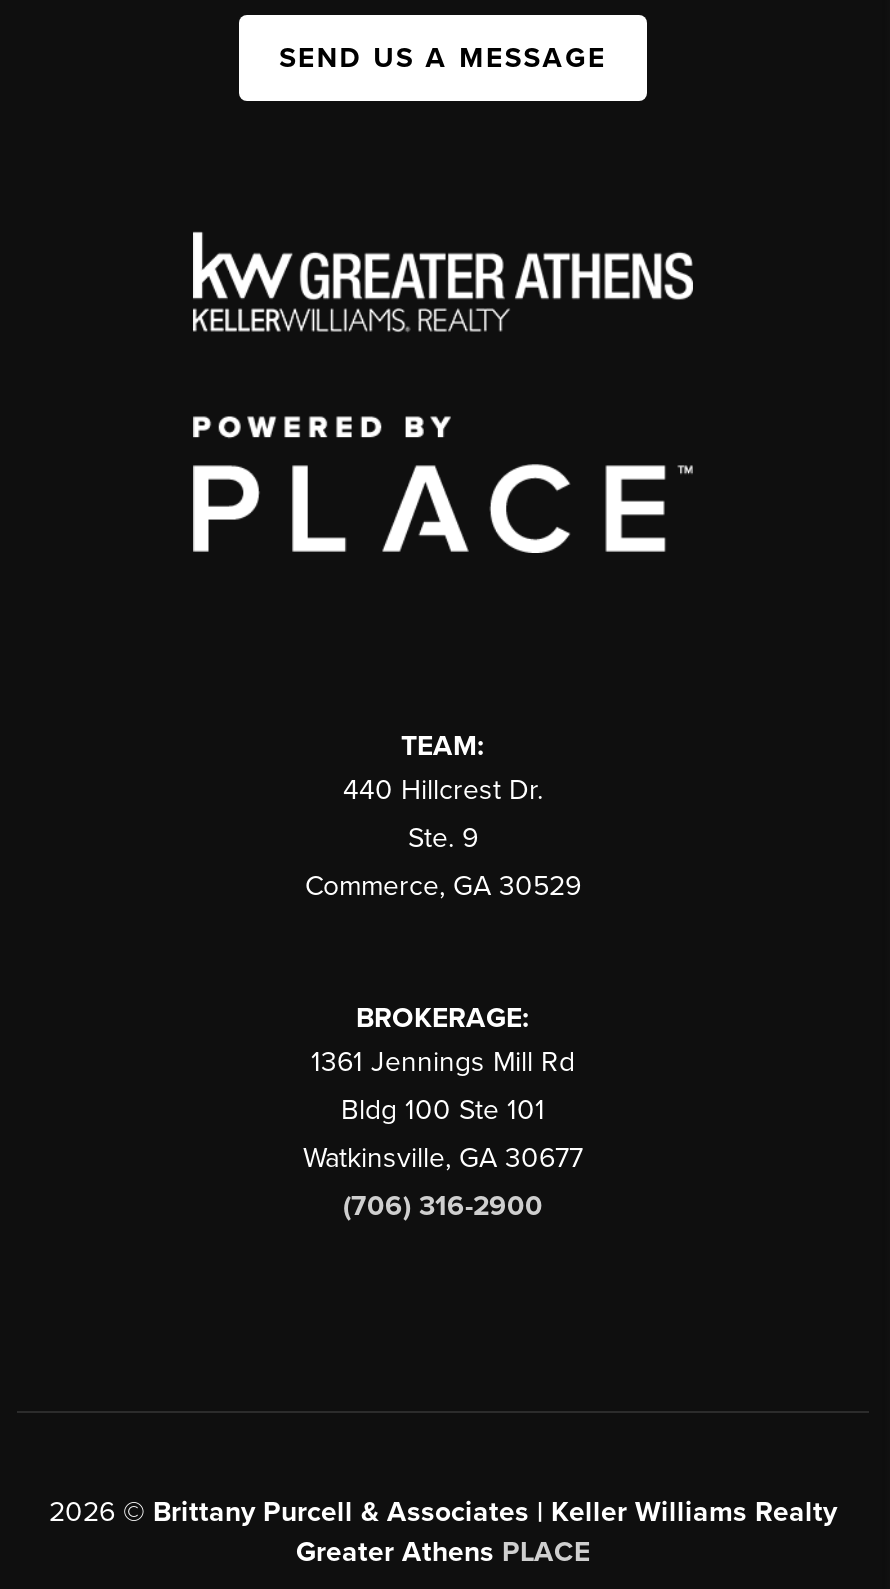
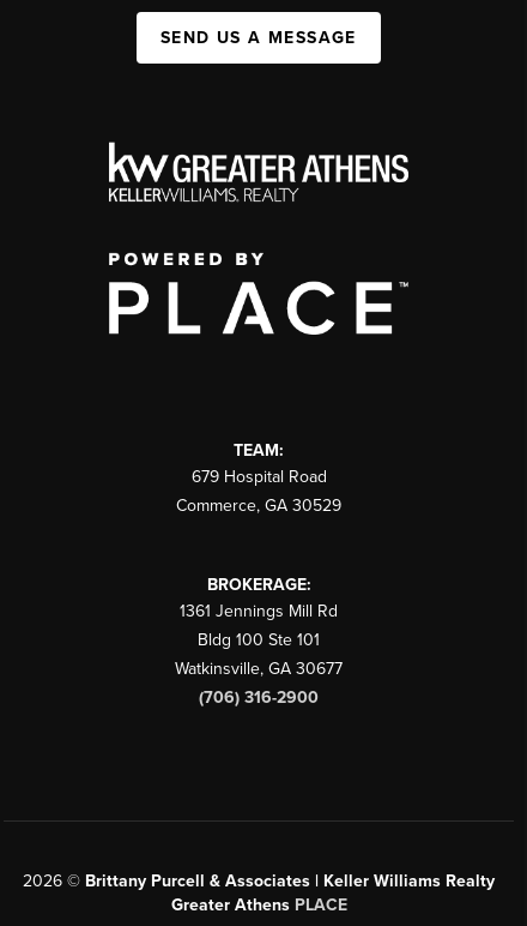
- 440 Hillcrest Dr.
- Ste. 9
+ 679 Hospital Road
